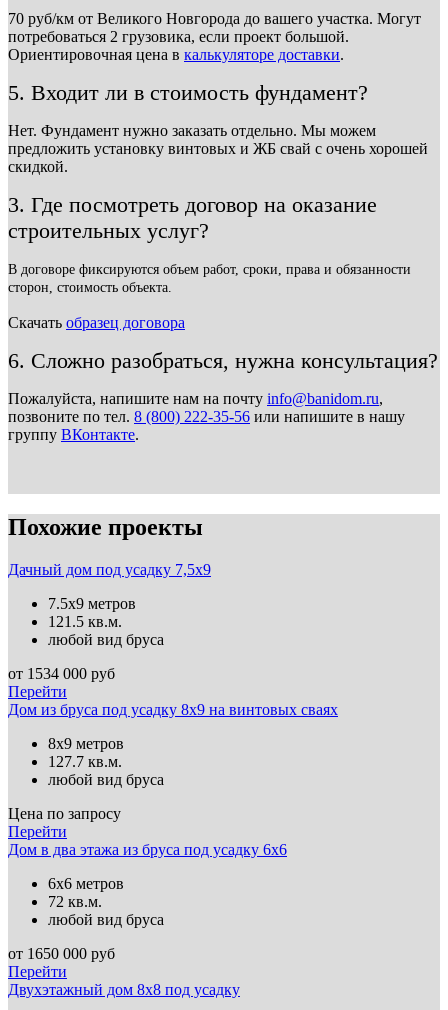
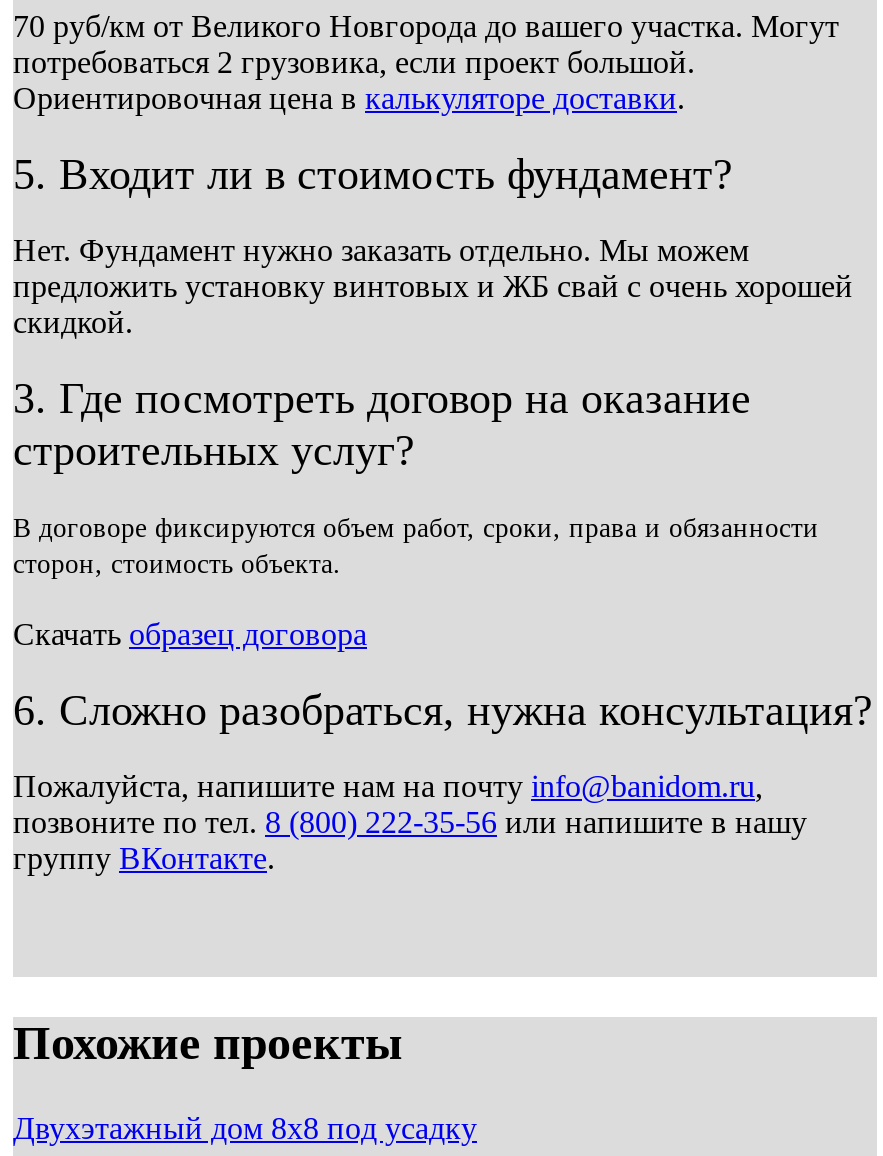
- Дачный дом под усадку 7,5х9
- 7.5х9 метров
- 121.5 кв.м.
- любой вид бруса
- от 1534 000 руб
- Перейти
- Дом из бруса под усадку 8х9 на винтовых сваях
- 8х9 метров
- 127.7 кв.м.
- любой вид бруса
- Цена по запросу
- Перейти
- Дом в два этажа из бруса под усадку 6х6
- 6х6 метров
- 72 кв.м.
- любой вид бруса
- от 1650 000 руб
- Перейти
